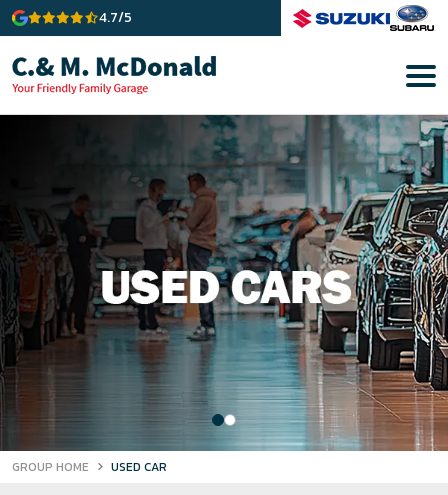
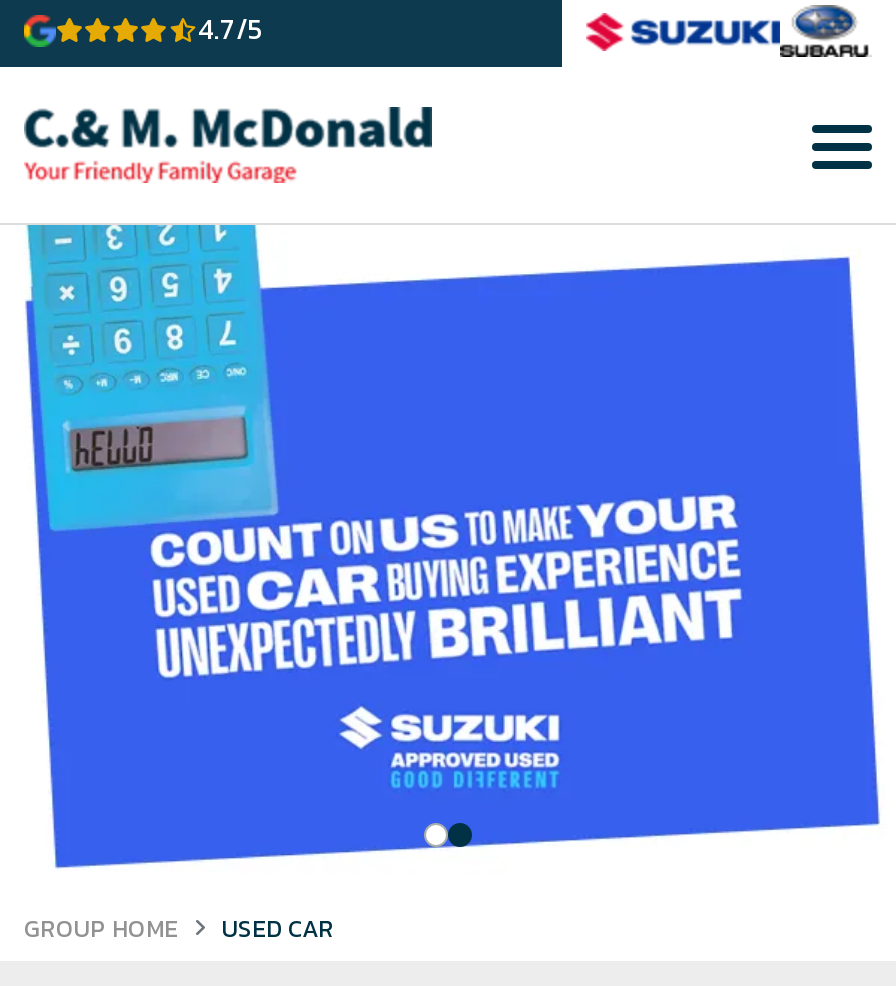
- [image]
+ [image]
